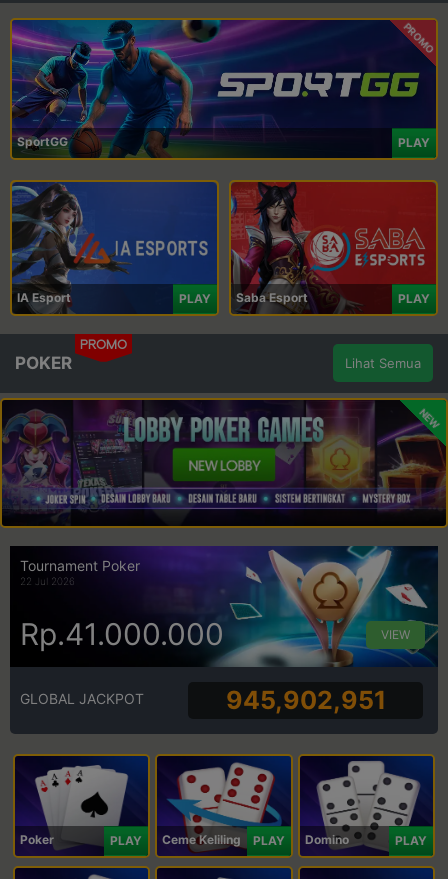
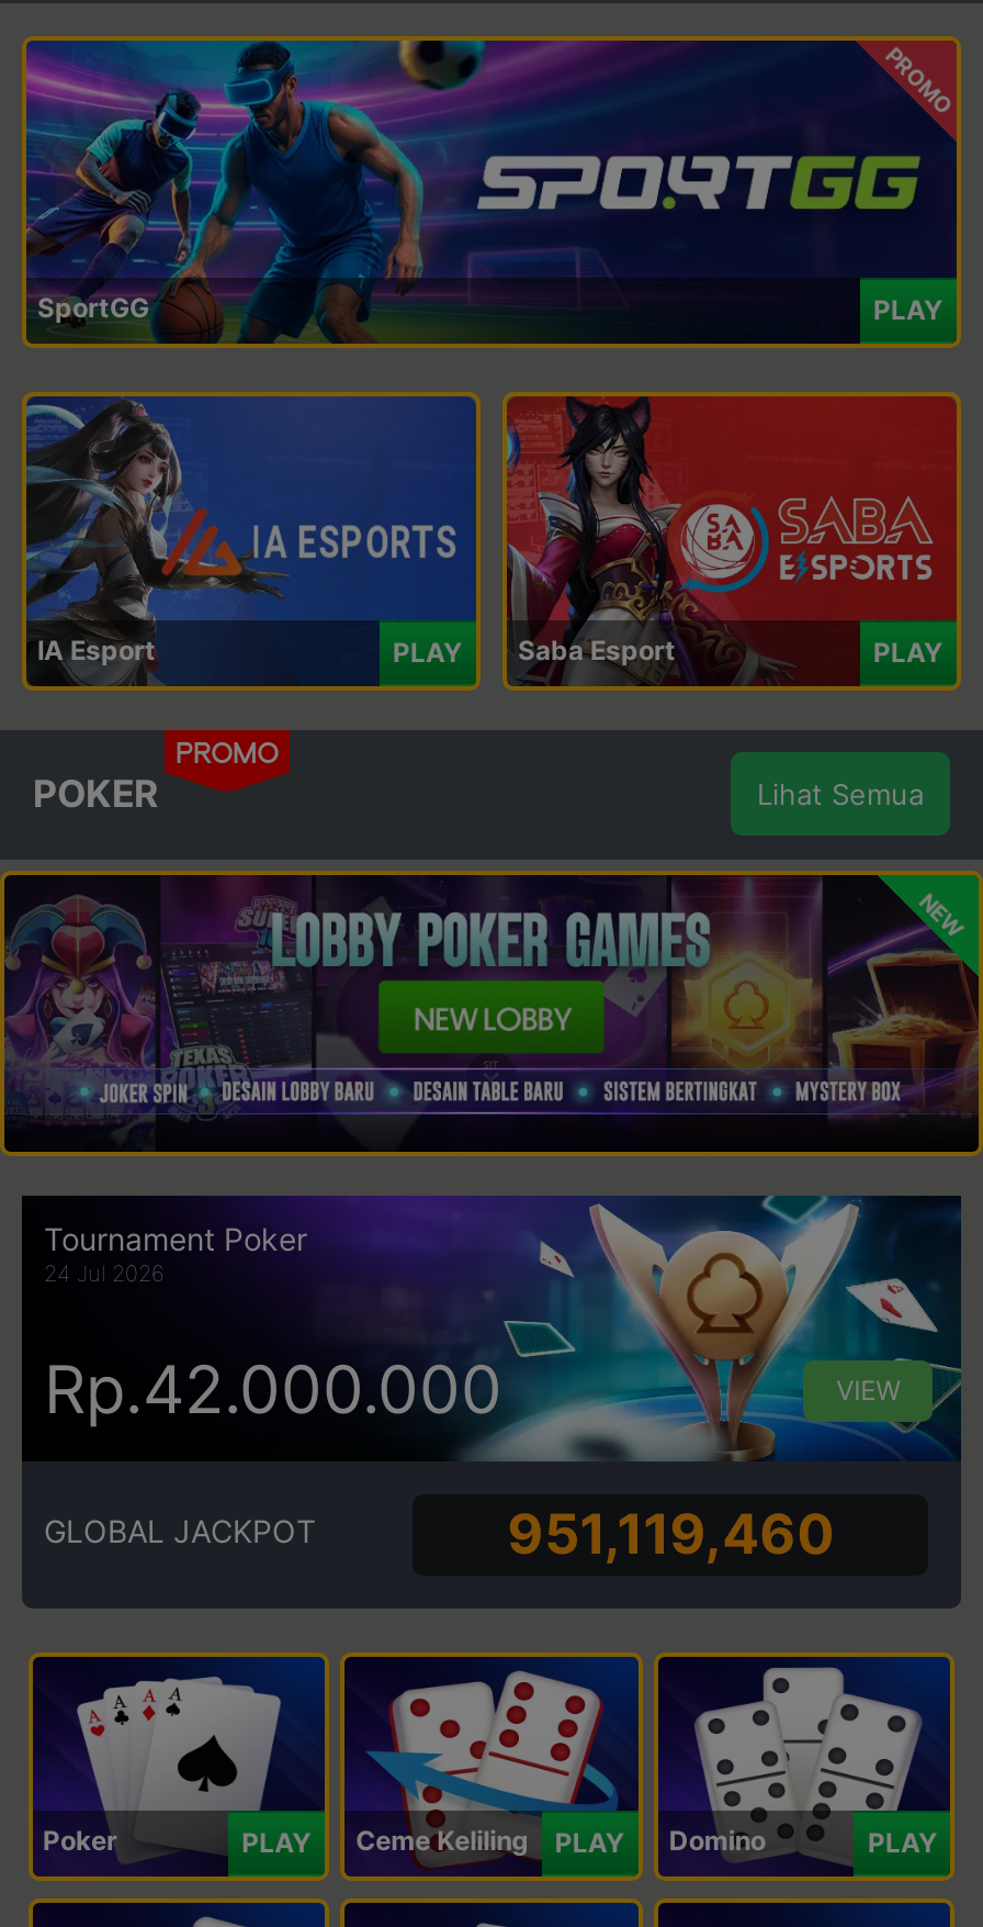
- 22 Jul 2026
+ 24 Jul 2026

- Rp.41.000.000
+ Rp.42.000.000

- 945,902,951
+ 951,119,460
